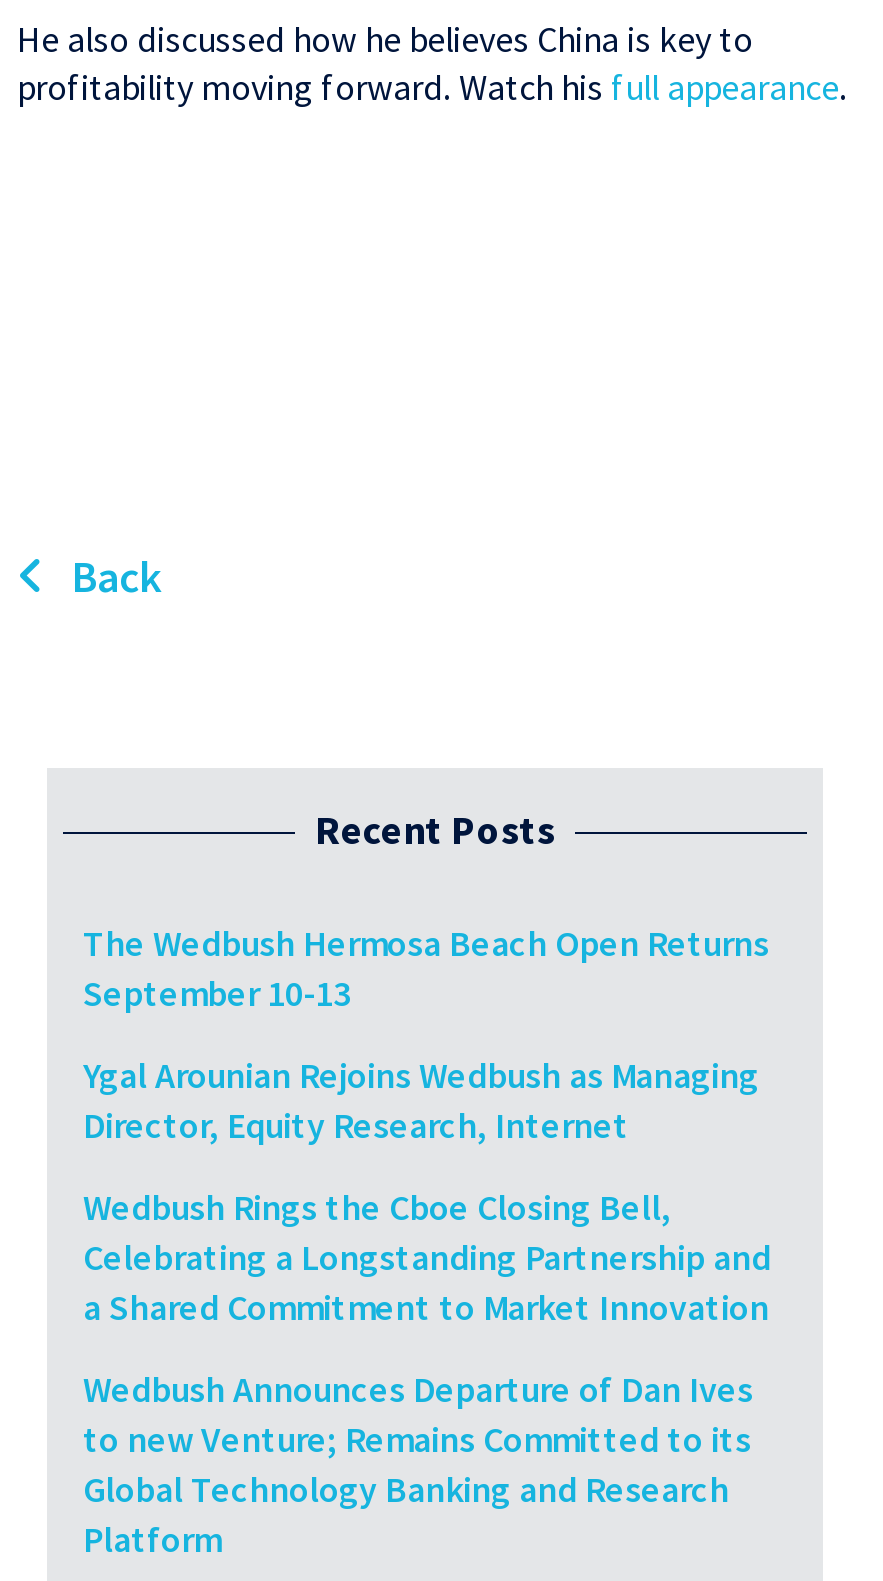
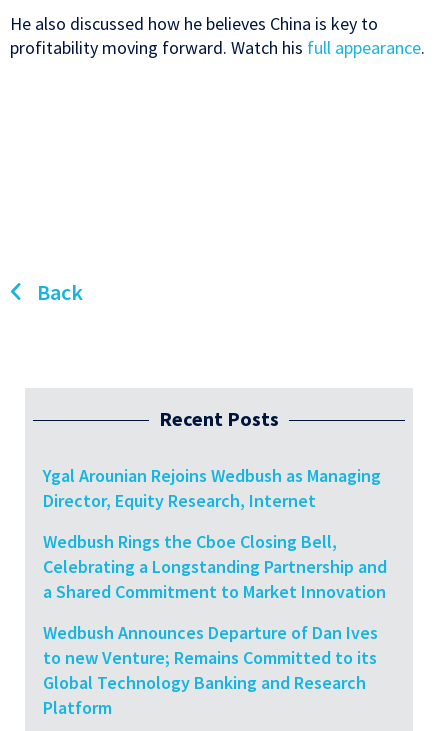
- The Wedbush Hermosa Beach Open Returns
- September 10-13
